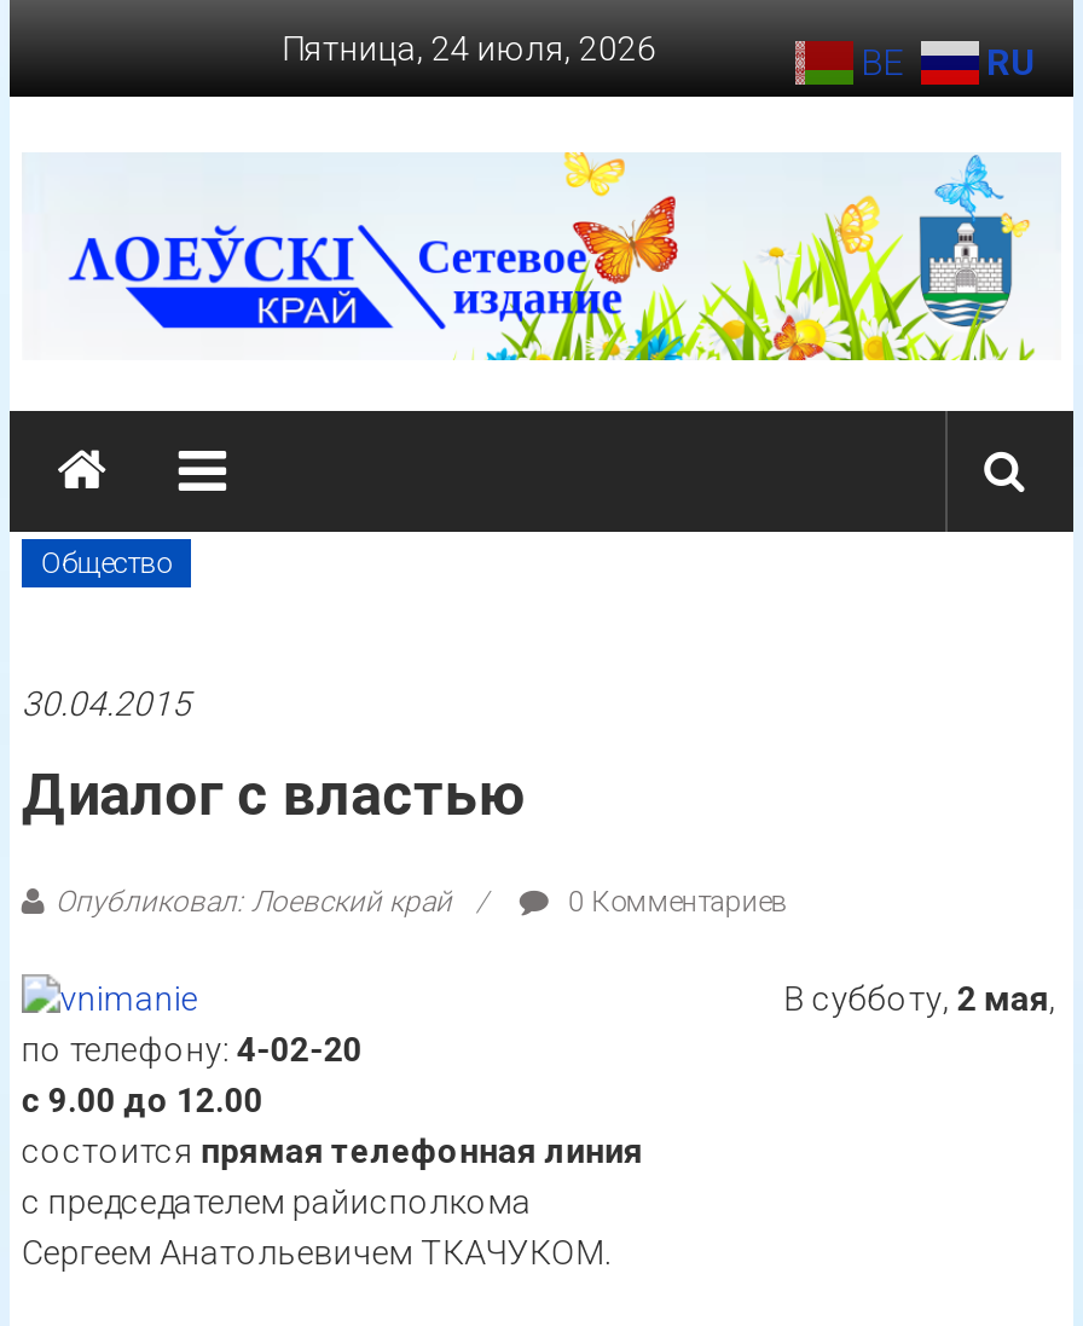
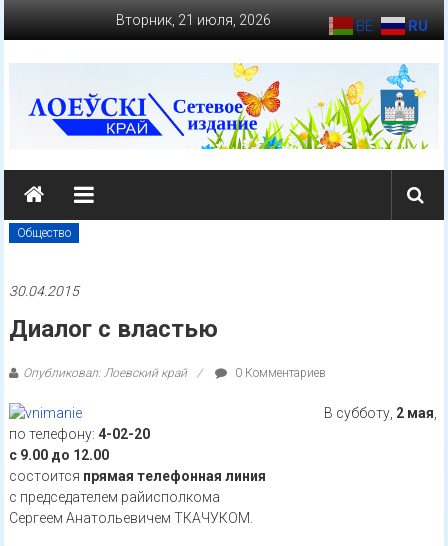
- Пятница, 24 июля, 2026
+ Вторник, 21 июля, 2026
